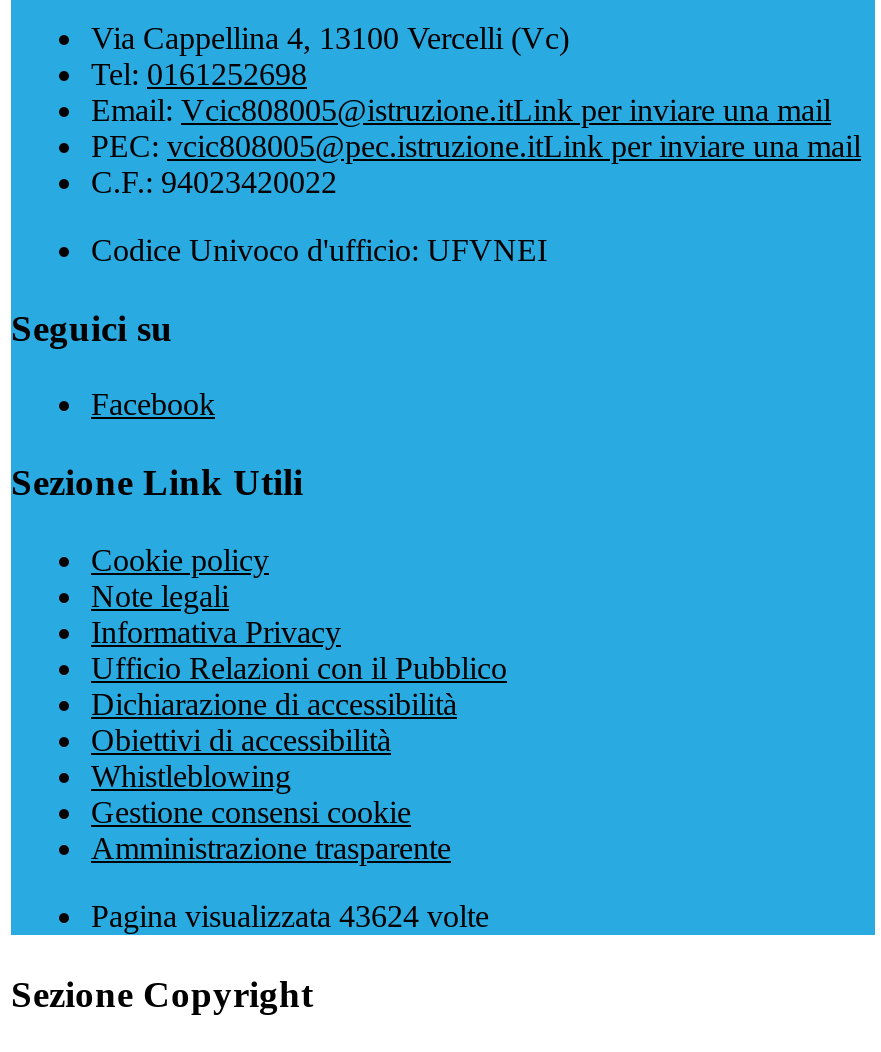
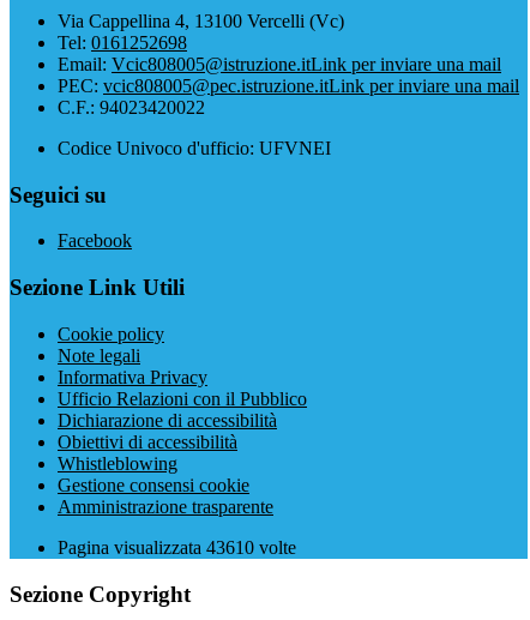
- Pagina visualizzata 43624 volte
+ Pagina visualizzata 43610 volte
